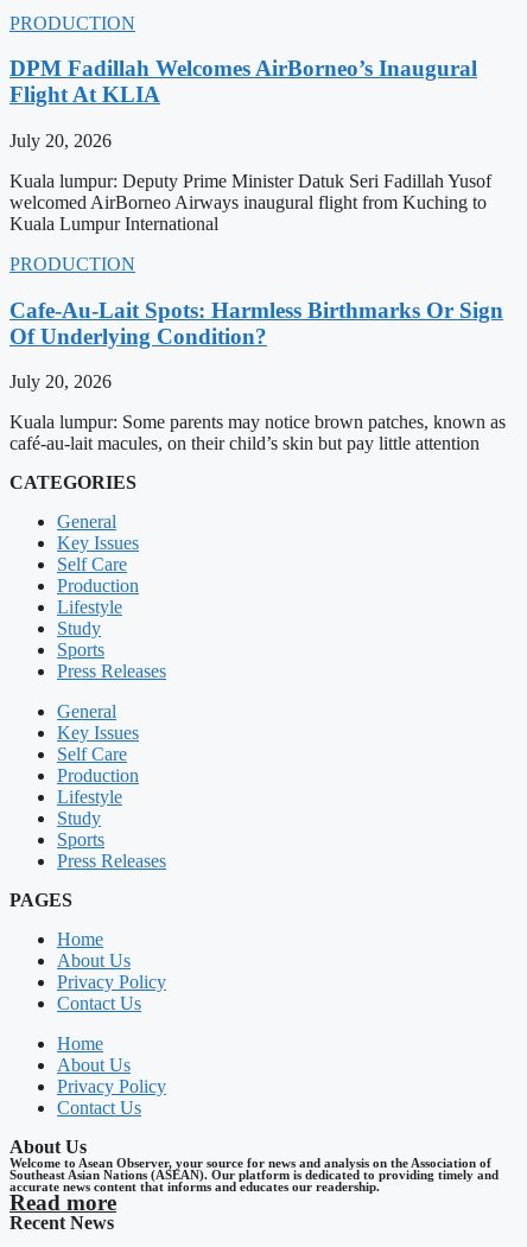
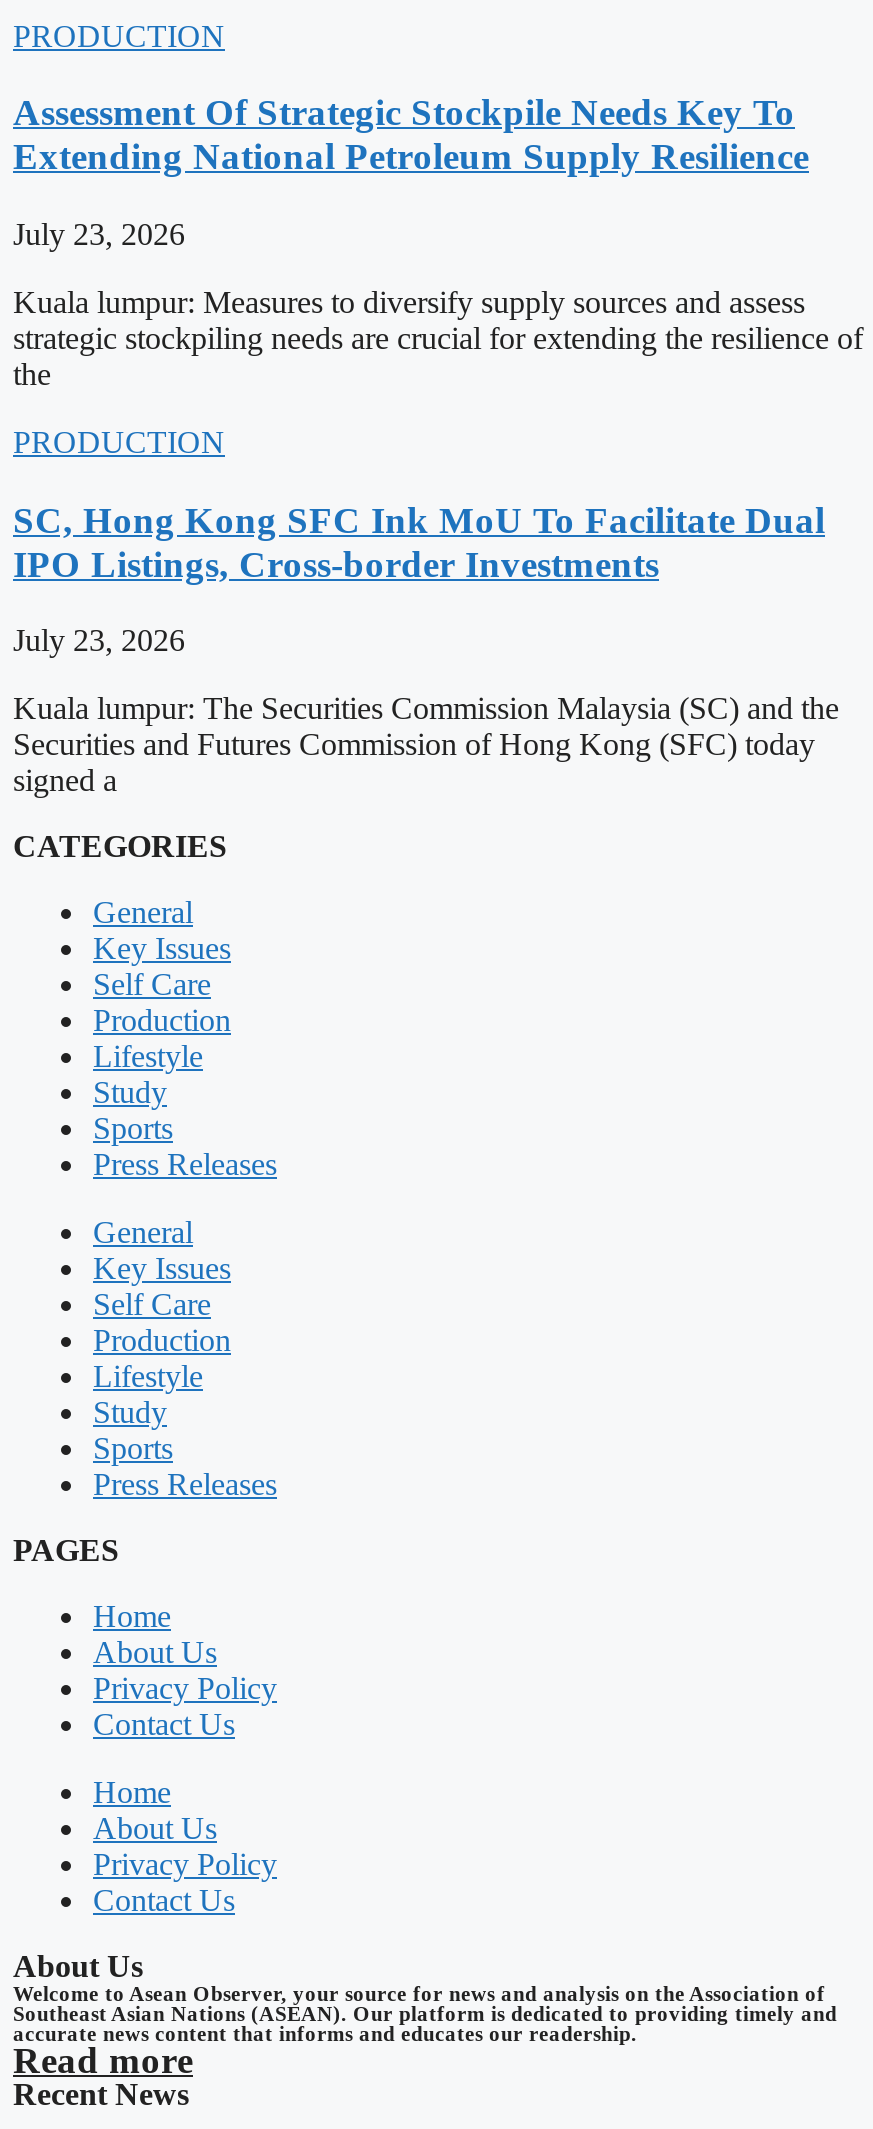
- DPM Fadillah Welcomes AirBorneo’s Inaugural
- Flight At KLIA
+ Assessment Of Strategic Stockpile Needs Key To
+ Extending National Petroleum Supply Resilience

- July 20, 2026
+ July 23, 2026

- Kuala lumpur: Deputy Prime Minister Datuk Seri Fadillah Yusof
- welcomed AirBorneo Airways inaugural flight from Kuching to
- Kuala Lumpur International
+ Kuala lumpur: Measures to diversify supply sources and assess
+ strategic stockpiling needs are crucial for extending the resilience of
+ the

- Cafe-Au-Lait Spots: Harmless Birthmarks Or Sign
- Of Underlying Condition?
+ SC, Hong Kong SFC Ink MoU To Facilitate Dual
+ IPO Listings, Cross-border Investments

- July 20, 2026
+ July 23, 2026

- Kuala lumpur: Some parents may notice brown patches, known as
- café-au-lait macules, on their child’s skin but pay little attention
+ Kuala lumpur: The Securities Commission Malaysia (SC) and the
+ Securities and Futures Commission of Hong Kong (SFC) today
+ signed a
